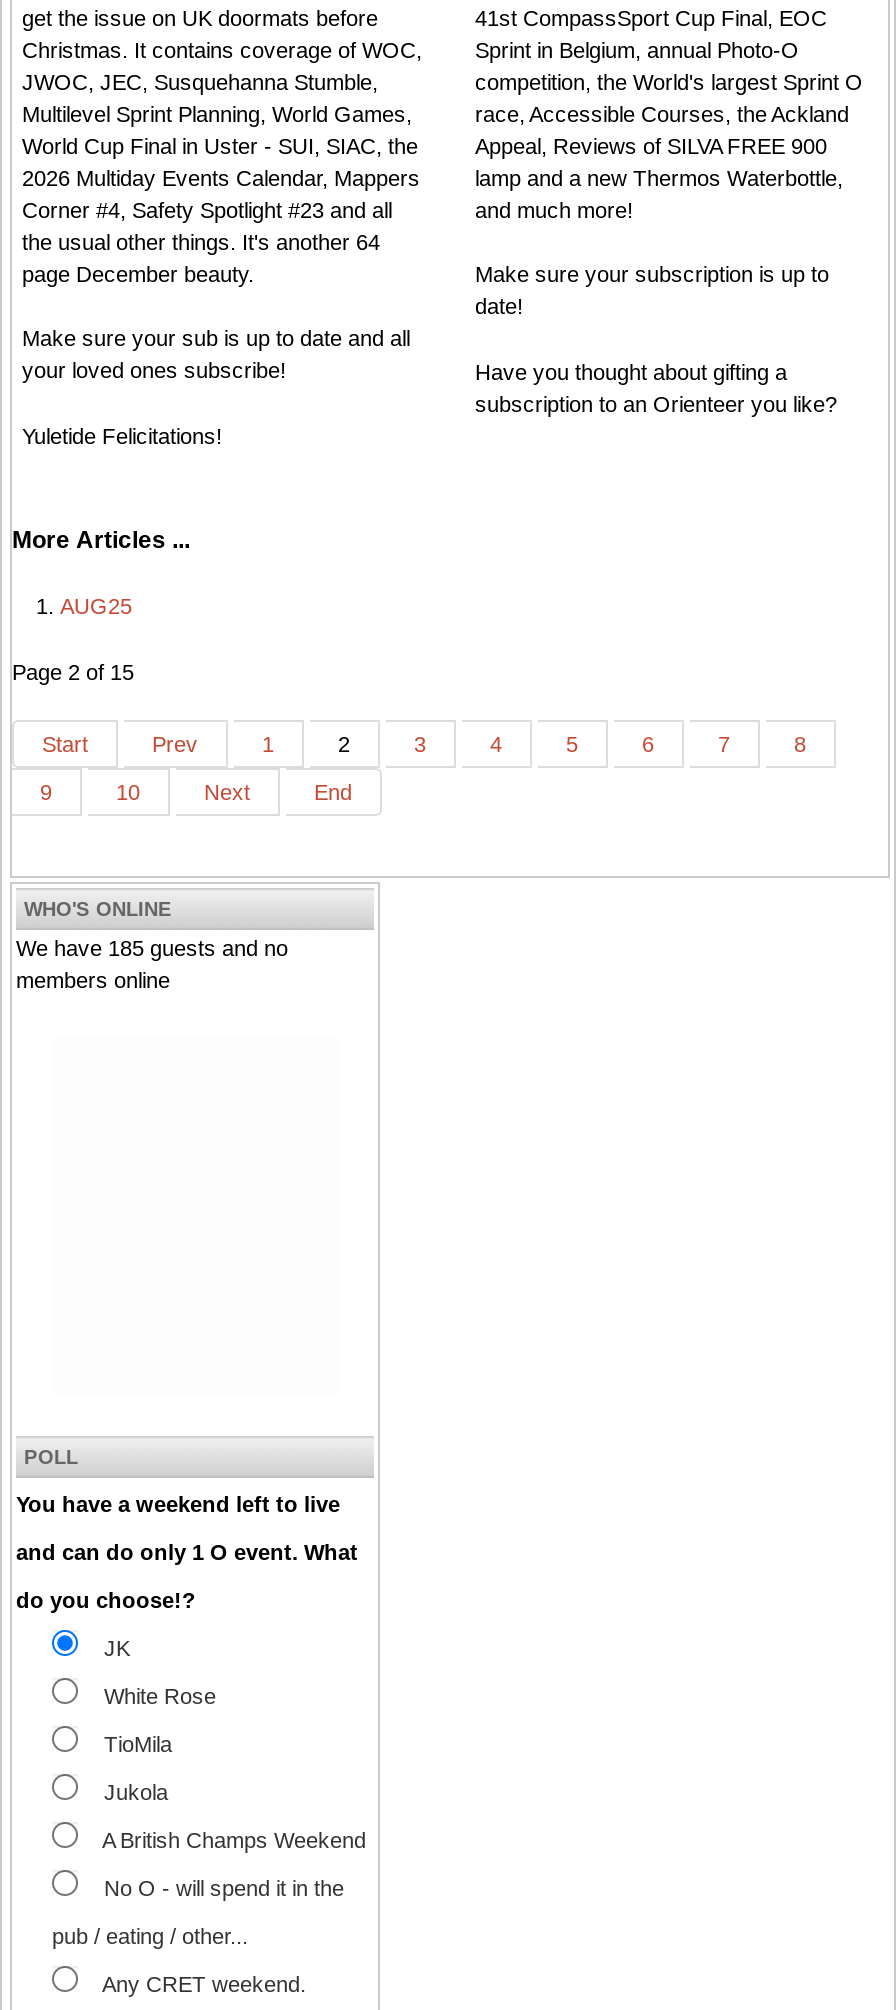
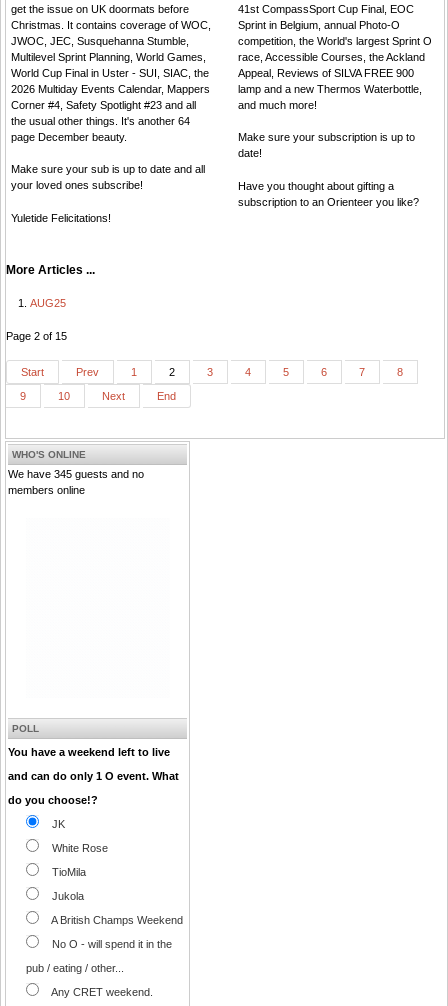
- We have 185 guests and no
+ We have 345 guests and no
